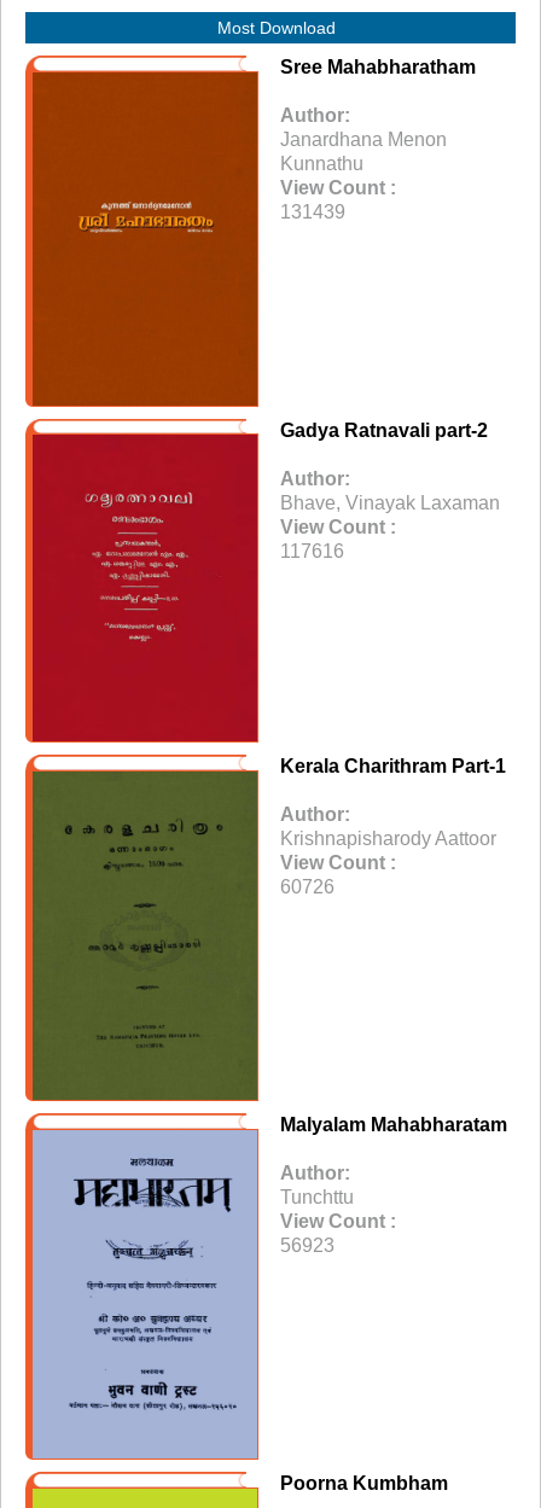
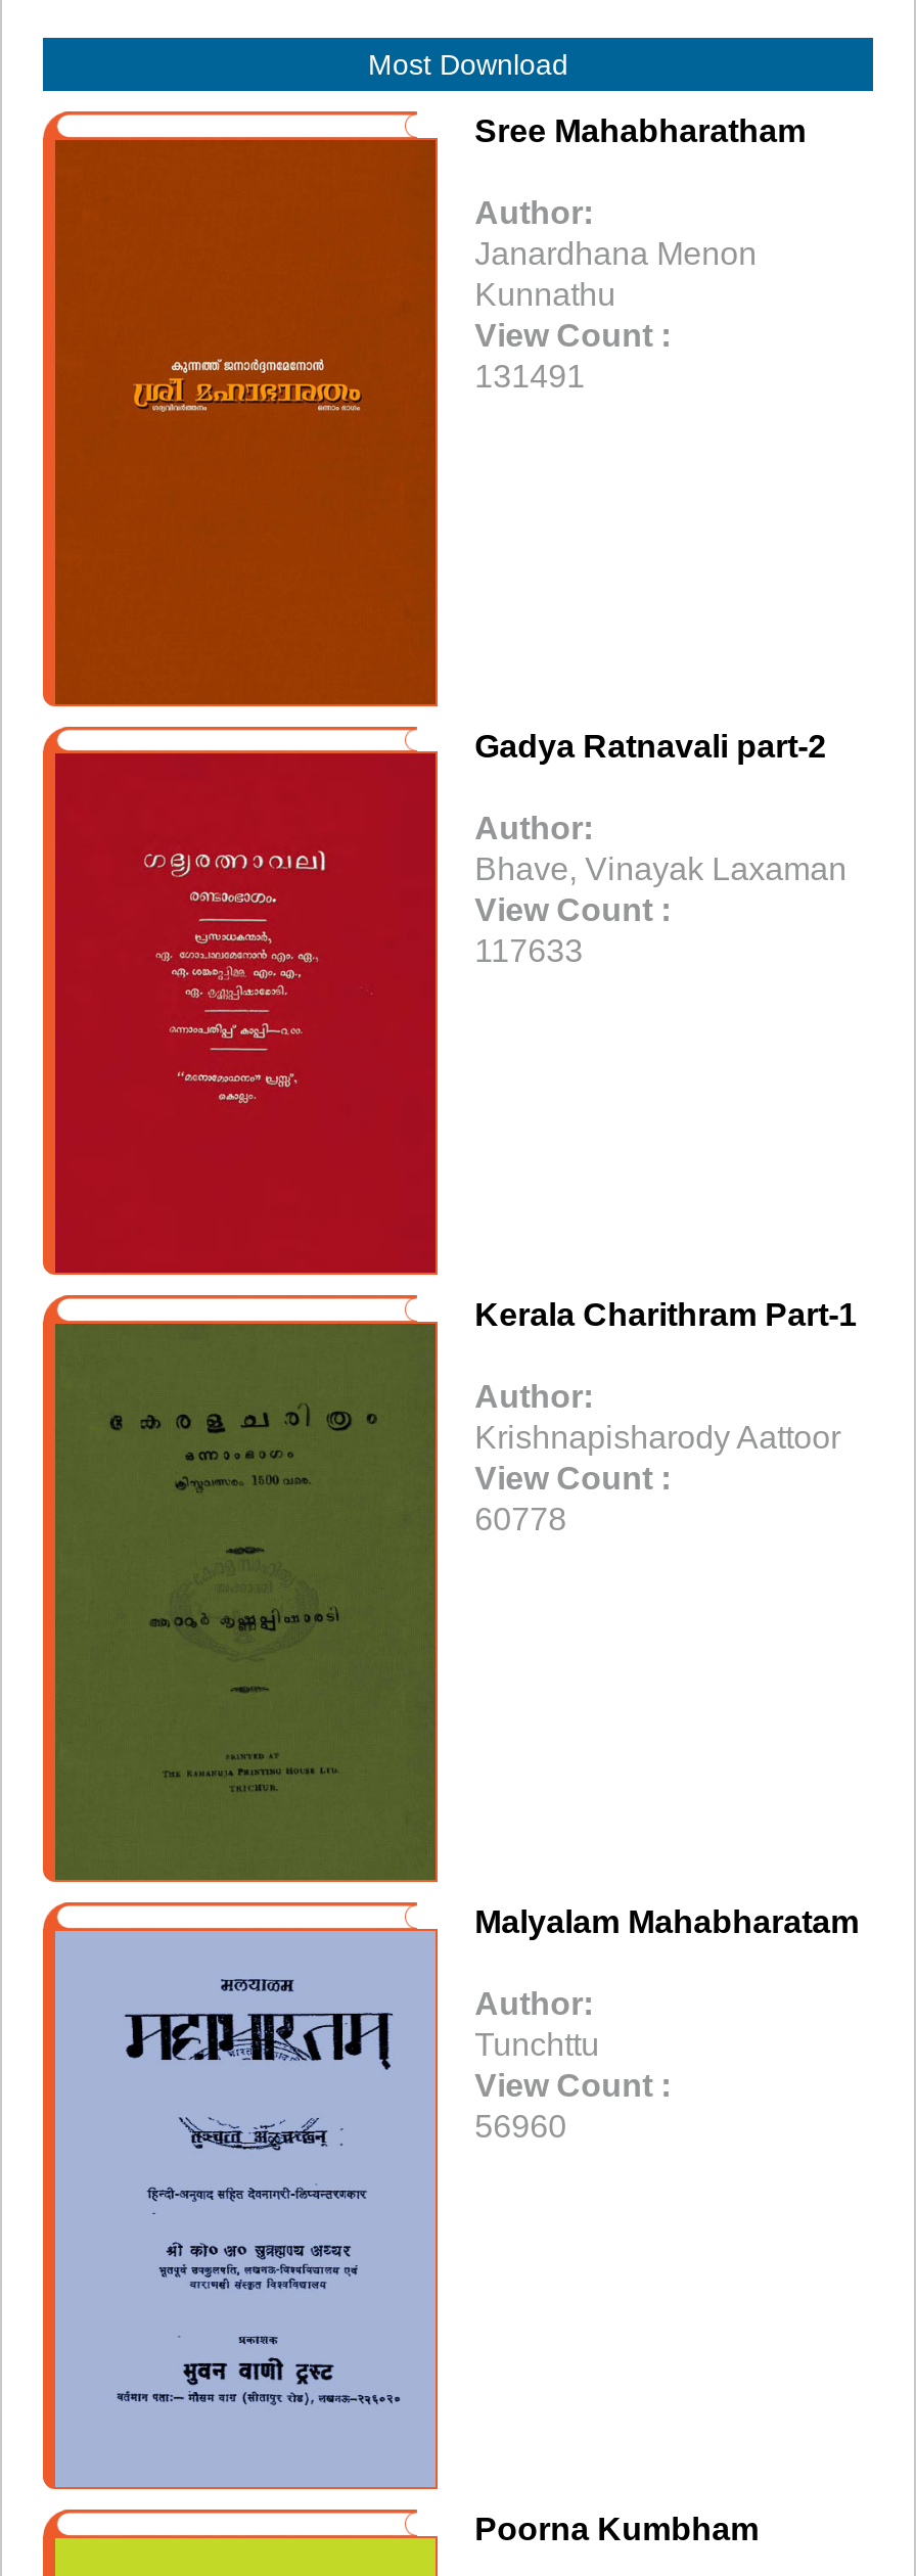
- 131439
+ 131491

- 117616
+ 117633

- 60726
+ 60778

- 56923
+ 56960
